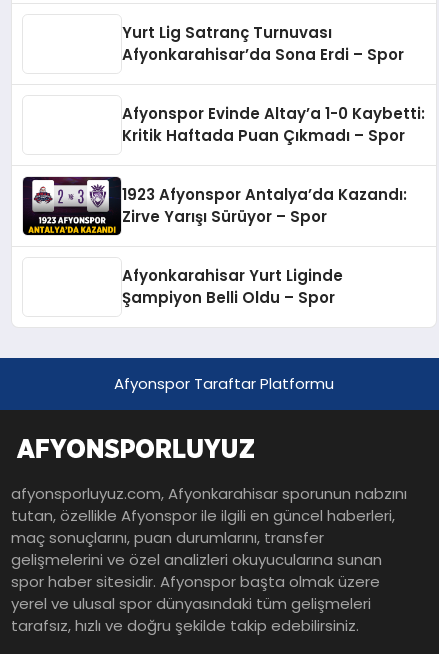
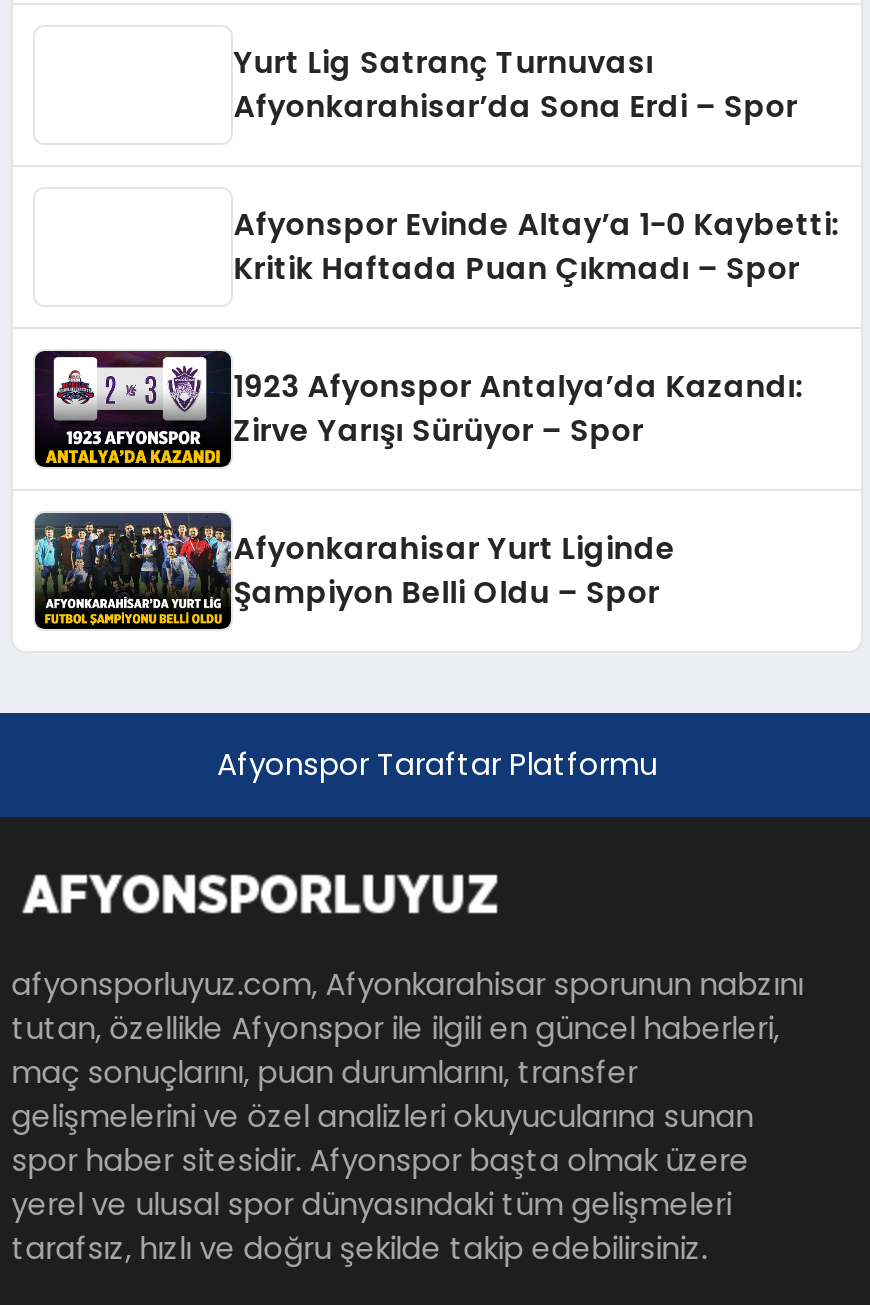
+ [image]
